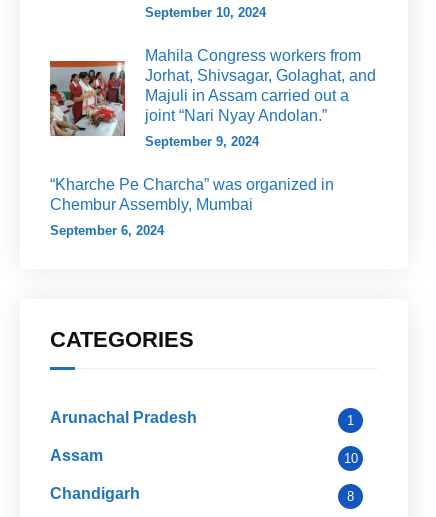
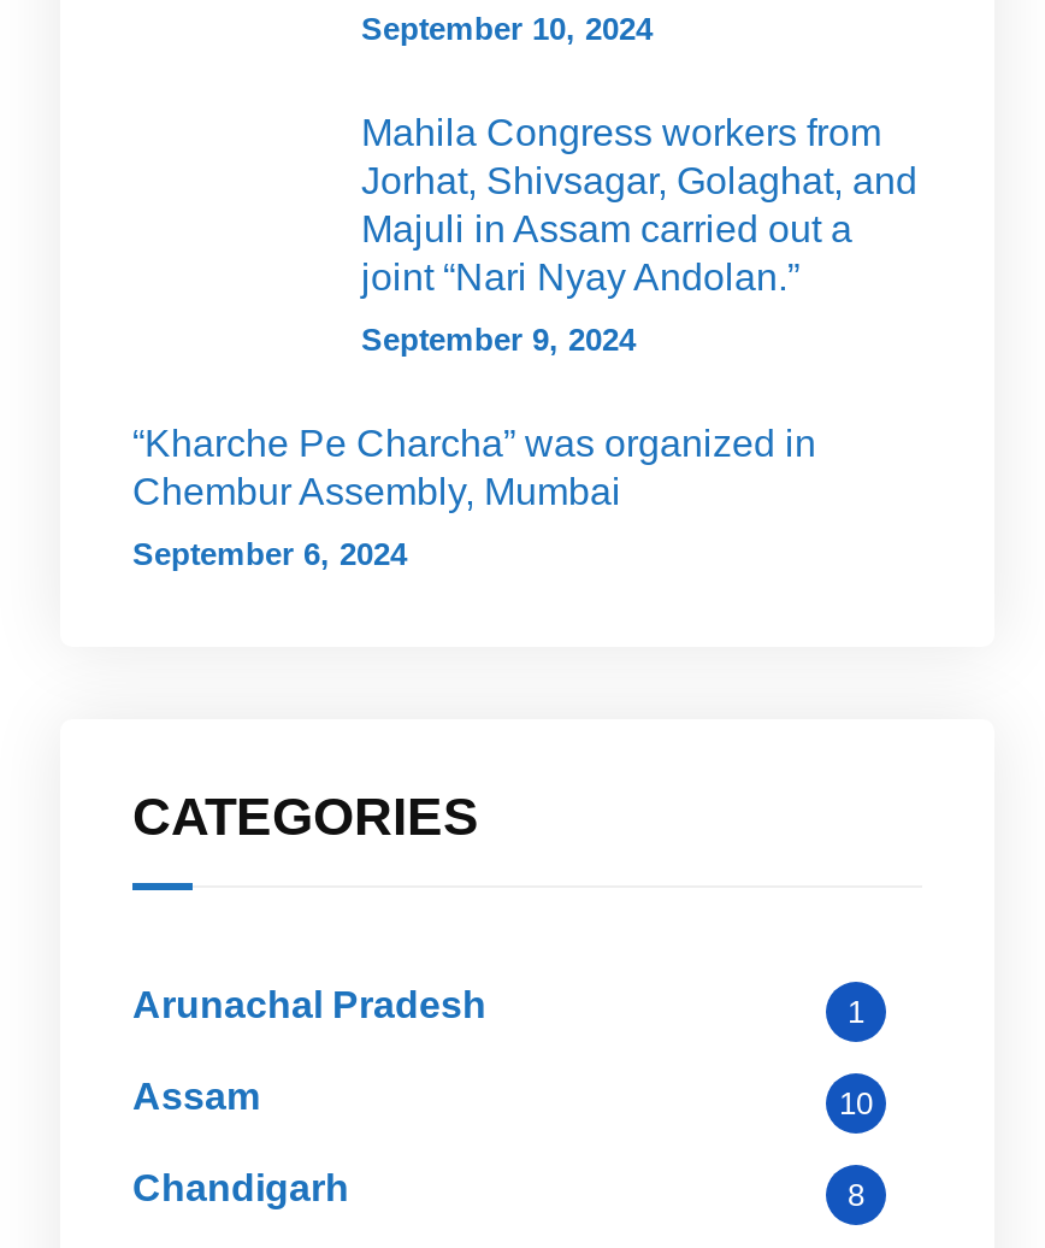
- [image]
